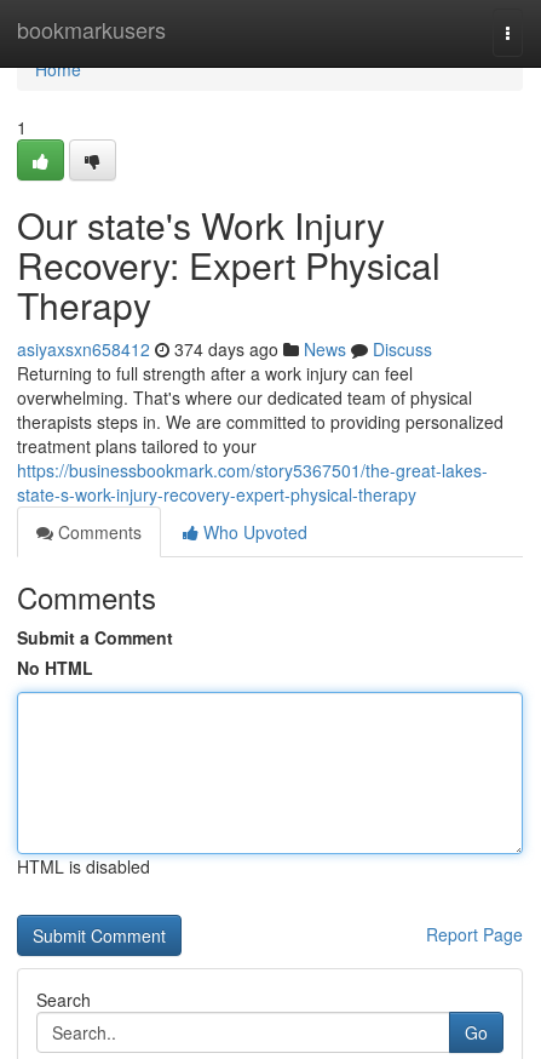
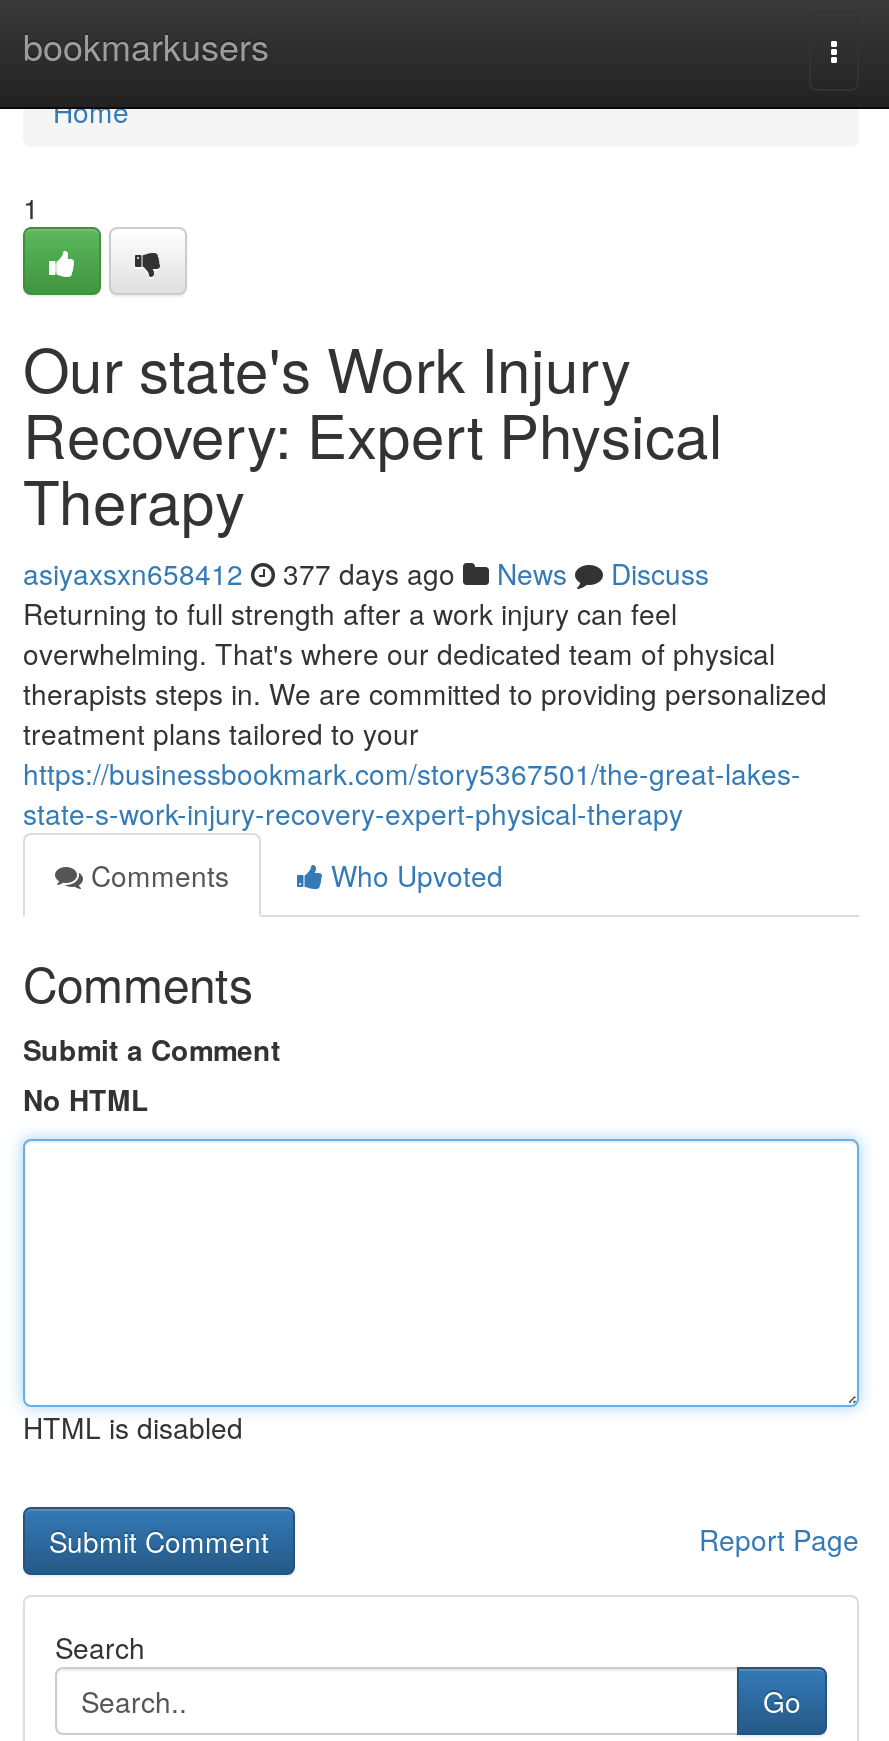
- asiyaxsxn658412 374 days ago News Discuss
+ asiyaxsxn658412 377 days ago News Discuss
